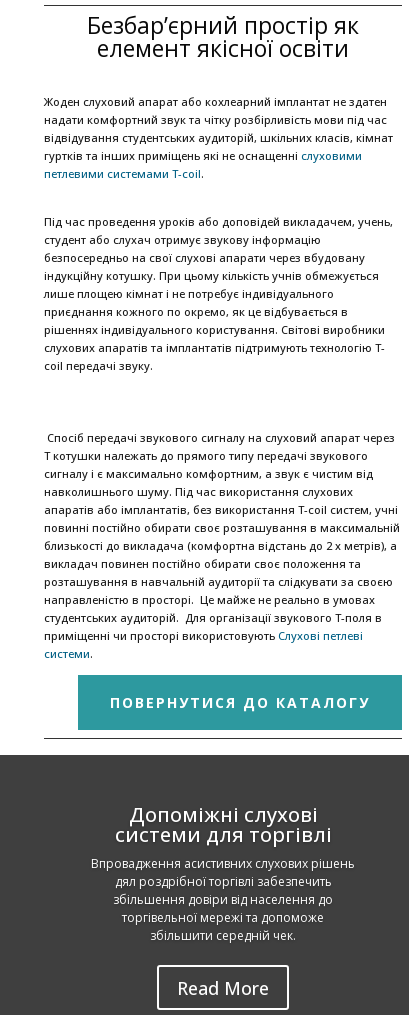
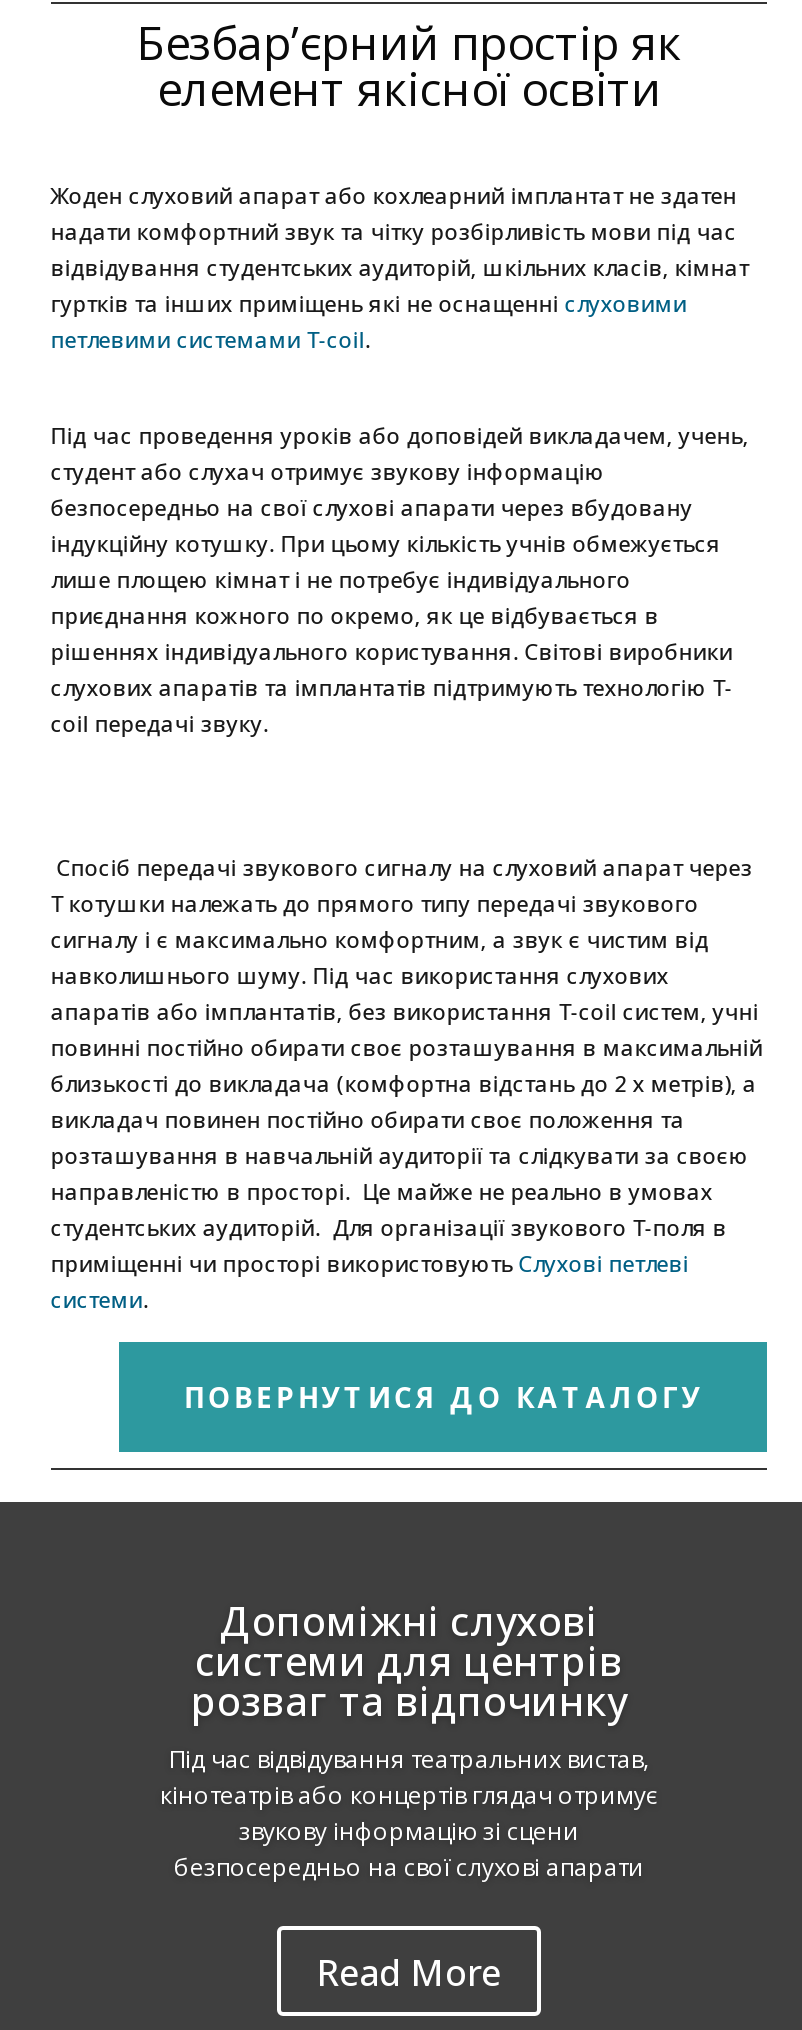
- системи для торгівлі
- Впровадження асистивних слухових рішень
- дял роздрібної торгівлі забезпечить
- збільшення довіри від населення до
- торгівельної мережі та допоможе
- збільшити середній чек.
+ системи для центрів
+ розваг та відпочинку
+ Під час відвідування театральних вистав,
+ кінотеатрів або концертів глядач отримує
+ звукову інформацію зі сцени
+ безпосередньо на свої слухові апарати
